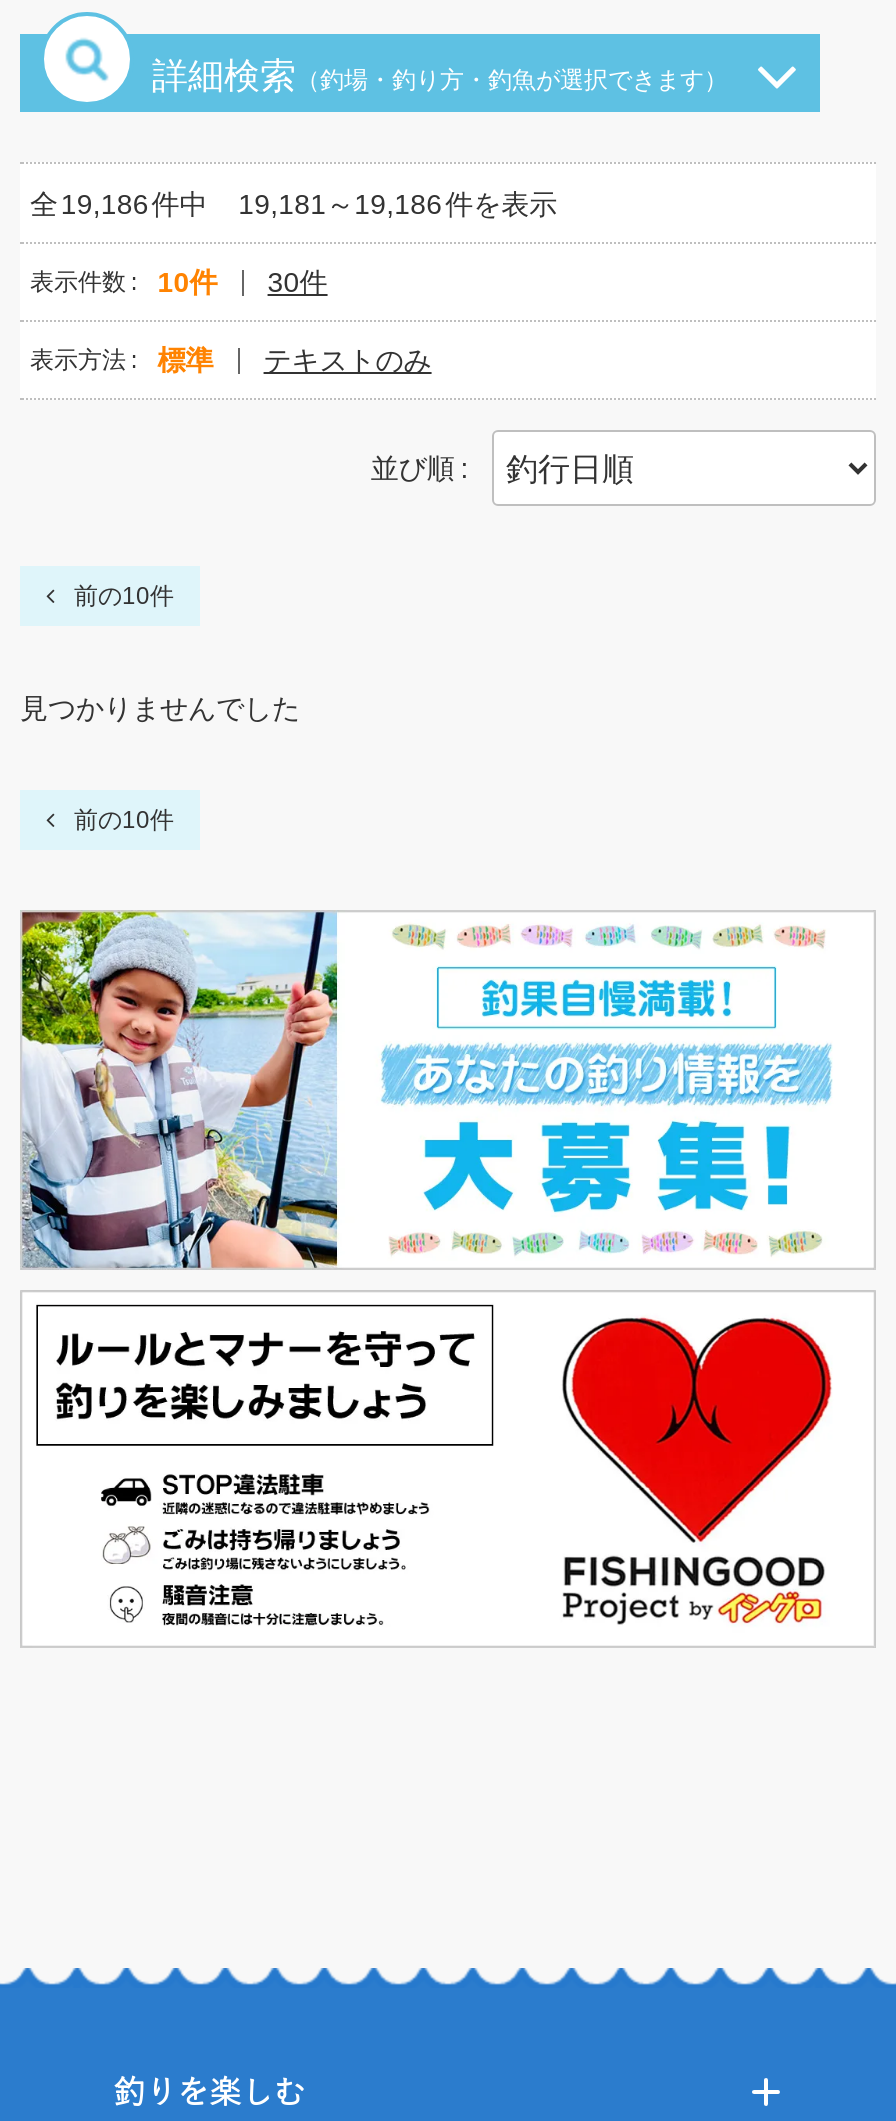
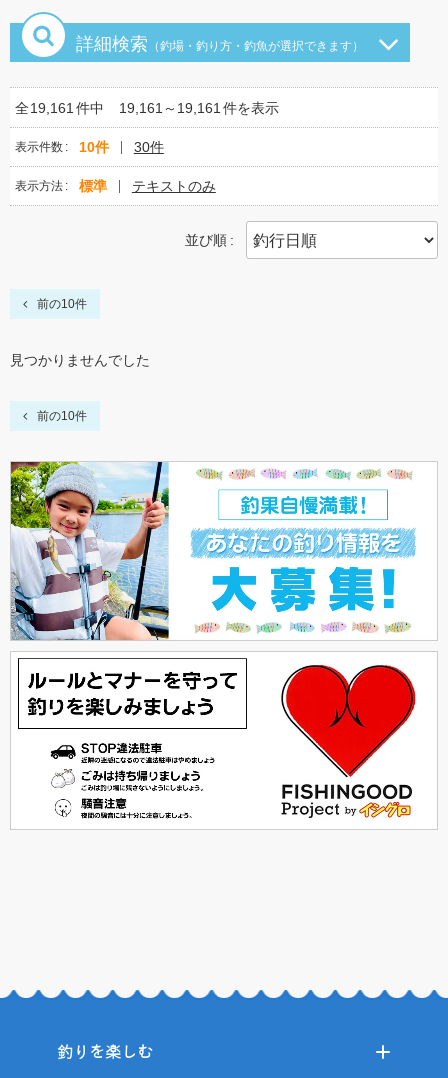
- 全 19,186 件中 19,181～19,186 件を表示
+ 全 19,161 件中 19,161～19,161 件を表示
